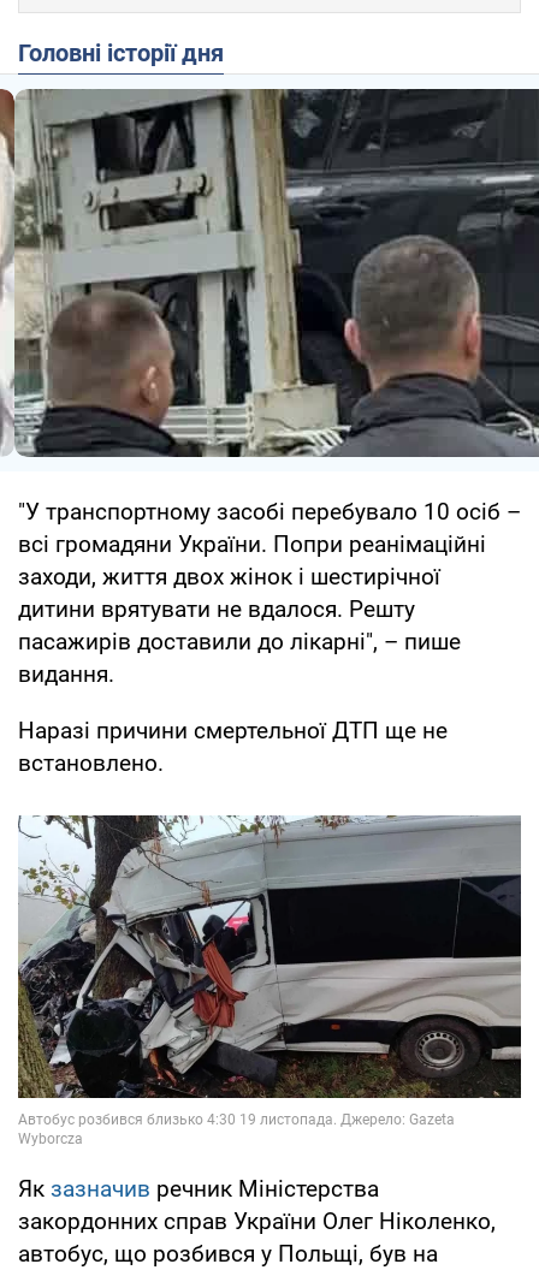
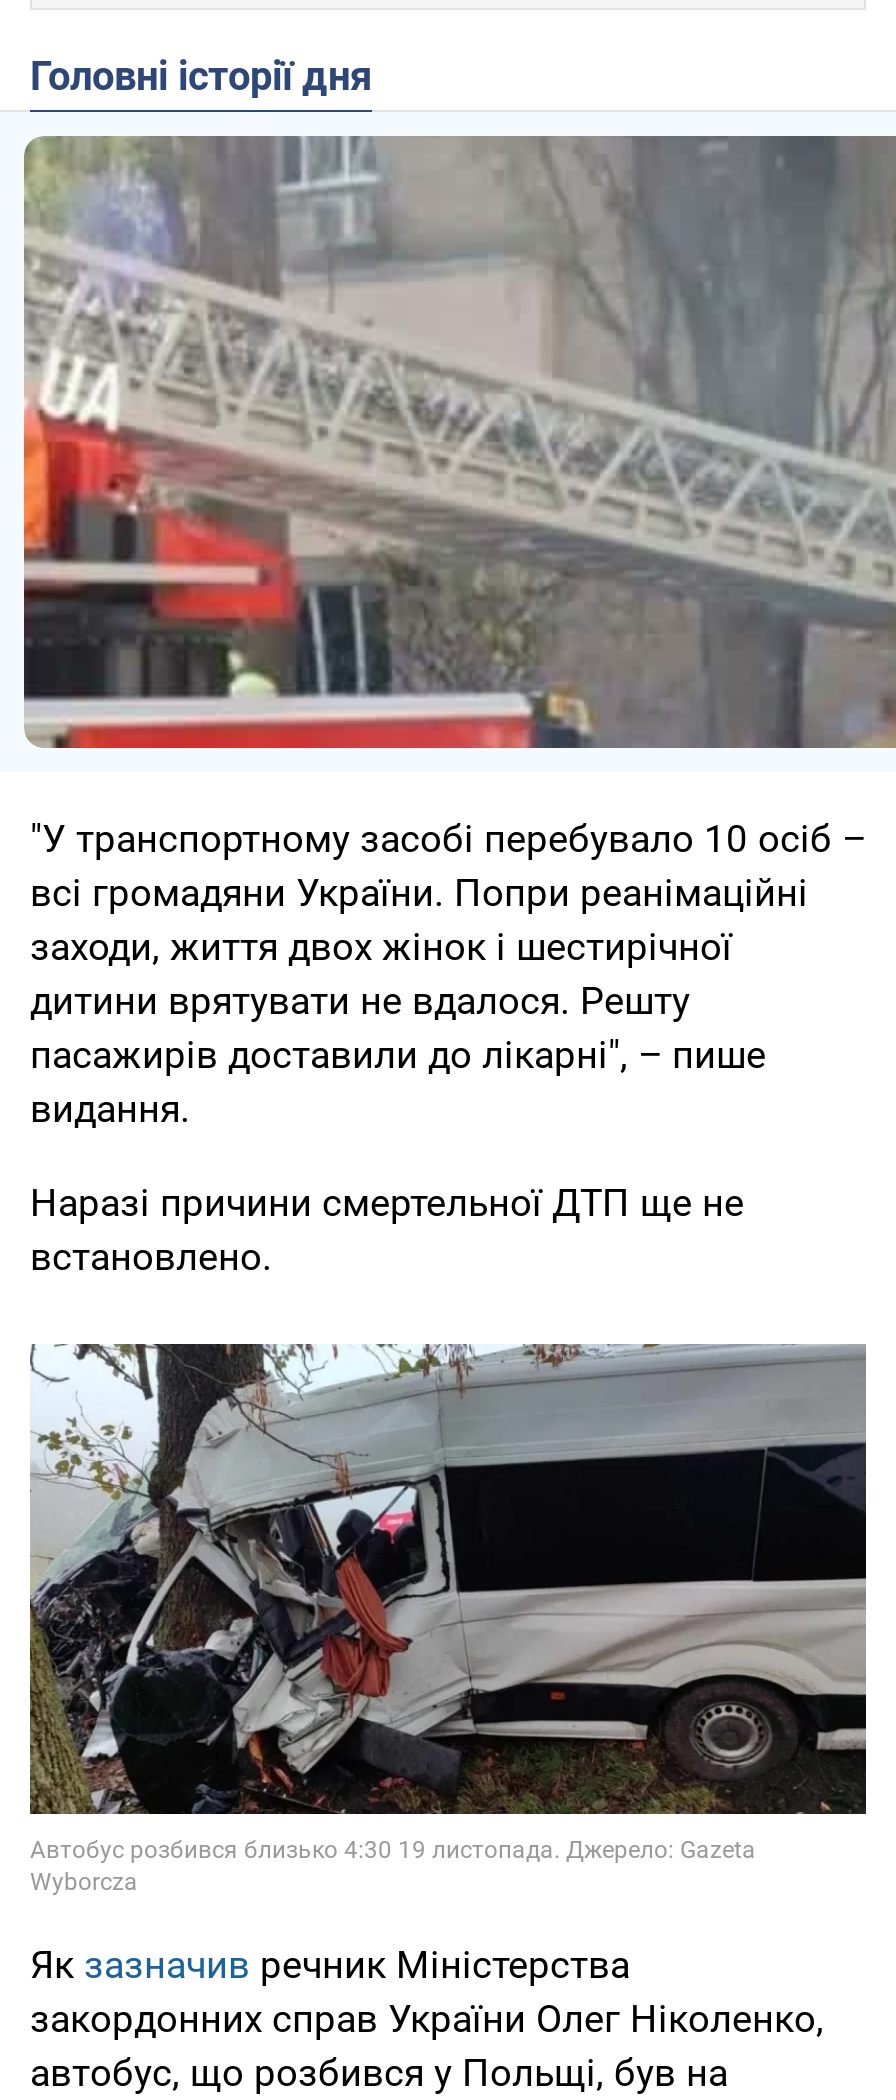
- [image]
+ [image]
